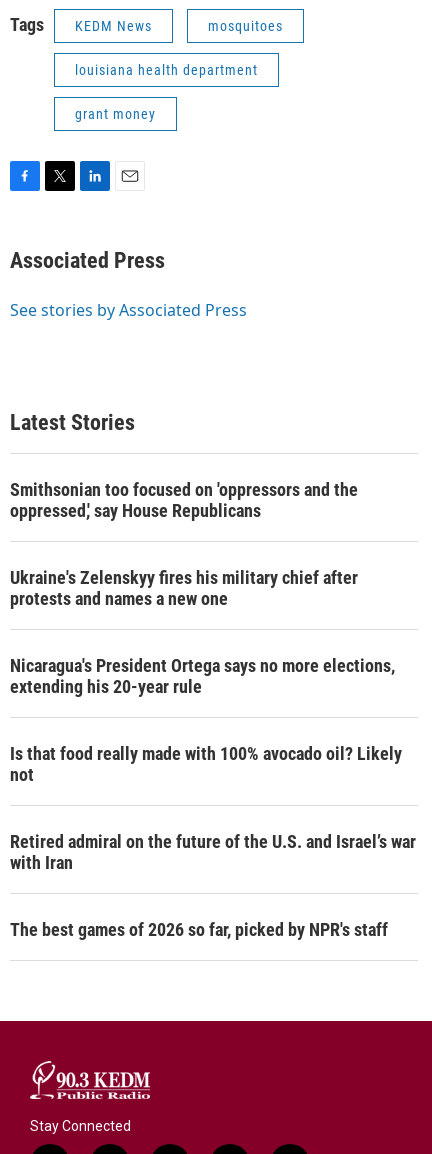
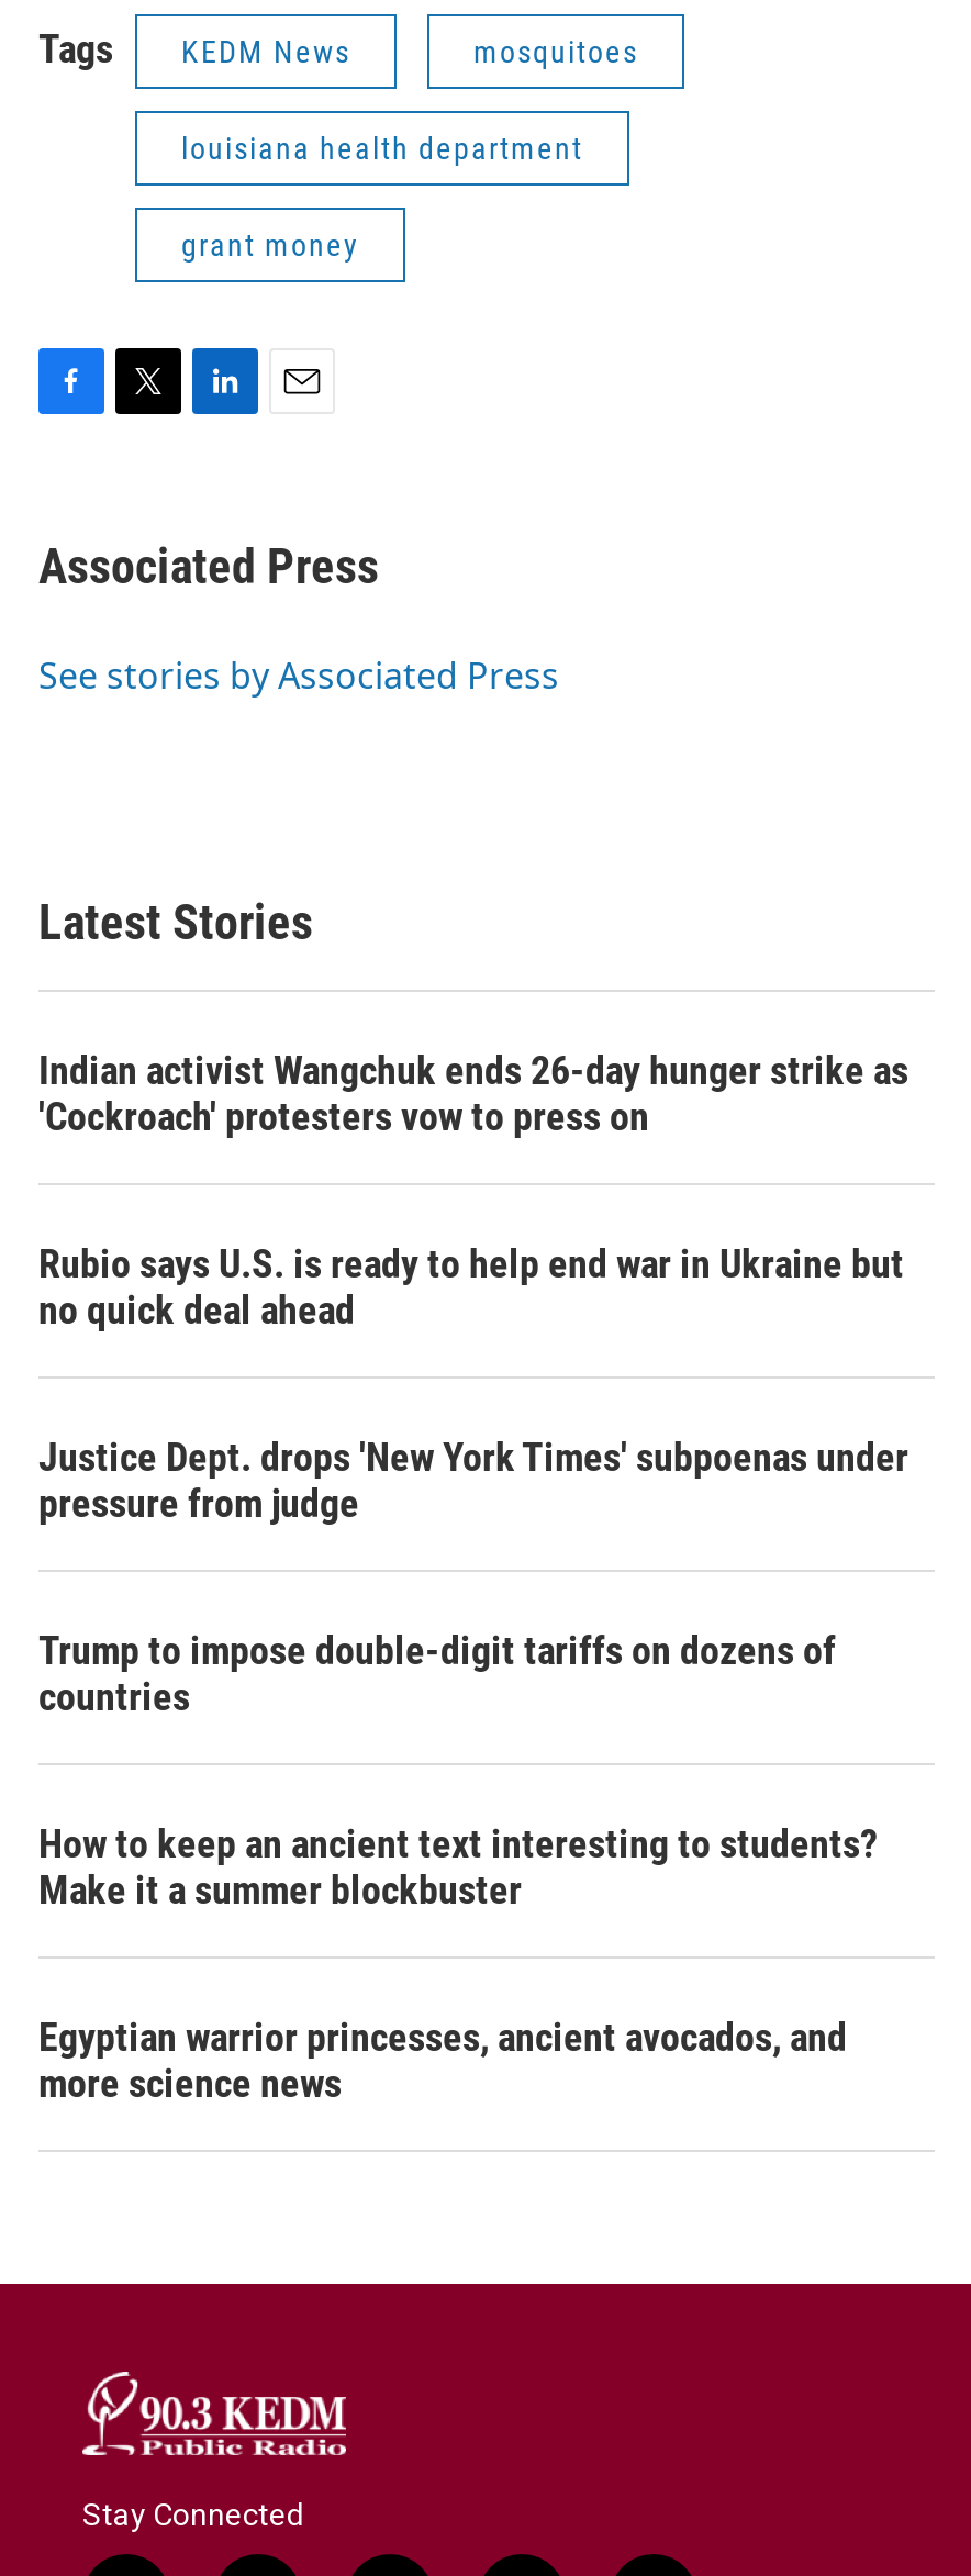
- Smithsonian too focused on 'oppressors and the
- oppressed,' say House Republicans
+ Indian activist Wangchuk ends 26-day hunger strike as
+ 'Cockroach' protesters vow to press on

- Ukraine's Zelenskyy fires his military chief after
- protests and names a new one
+ Rubio says U.S. is ready to help end war in Ukraine but
+ no quick deal ahead

- Nicaragua's President Ortega says no more elections,
- extending his 20-year rule
+ Justice Dept. drops 'New York Times' subpoenas under
+ pressure from judge

- Is that food really made with 100% avocado oil? Likely
- not
+ Trump to impose double-digit tariffs on dozens of
+ countries

- Retired admiral on the future of the U.S. and Israel’s war
- with Iran
+ How to keep an ancient text interesting to students?
+ Make it a summer blockbuster

- The best games of 2026 so far, picked by NPR's staff
+ Egyptian warrior princesses, ancient avocados, and
+ more science news
